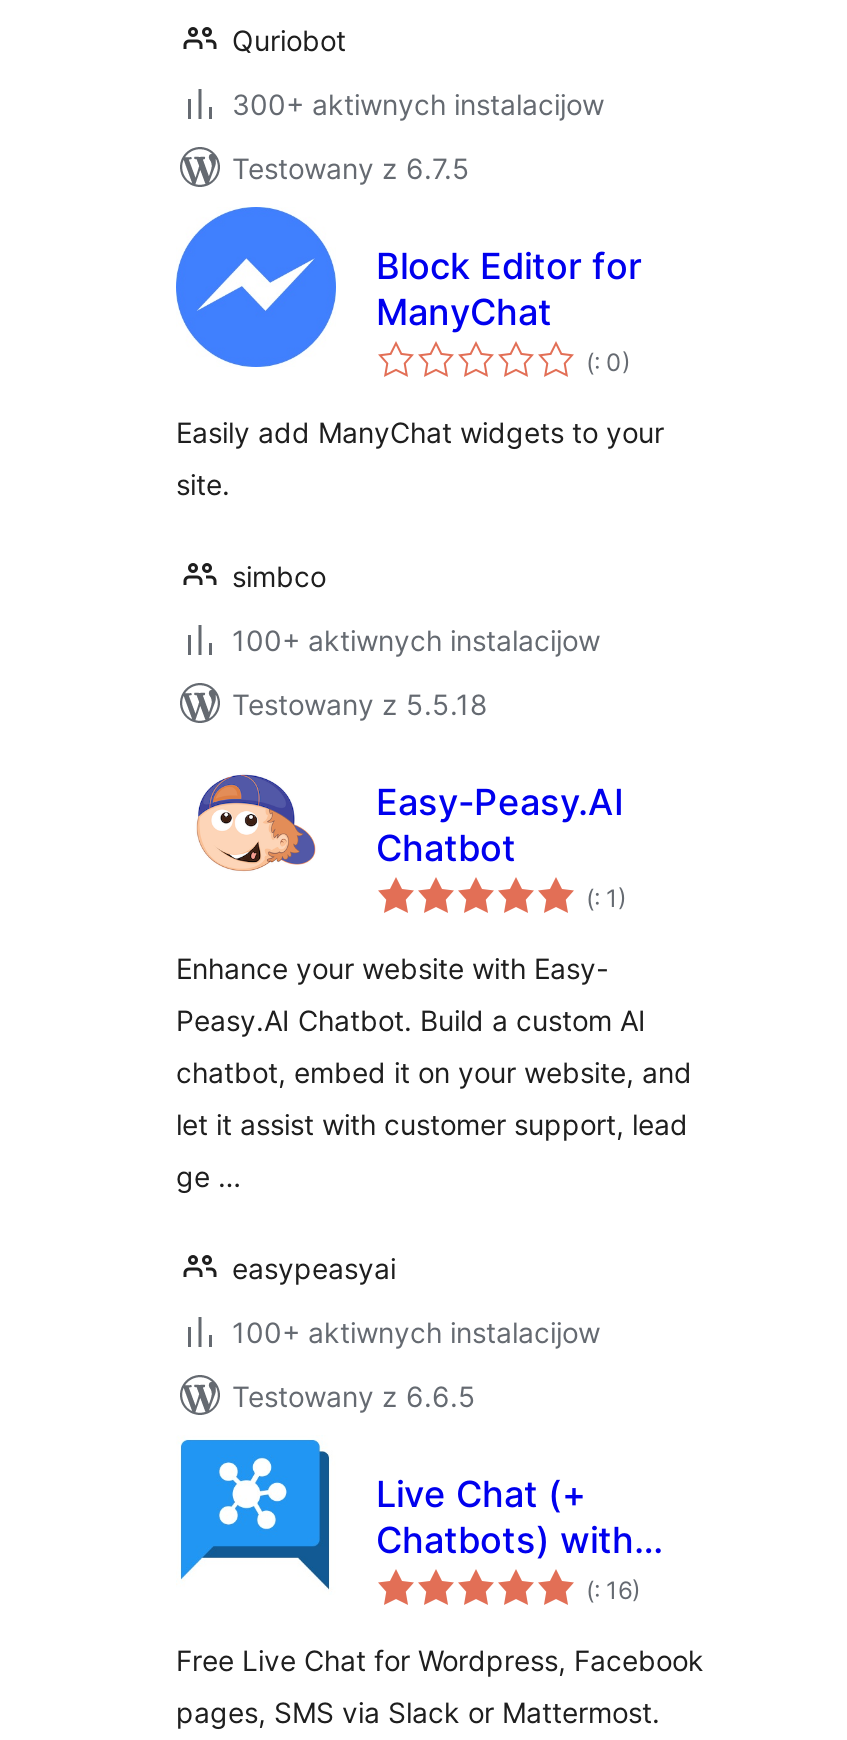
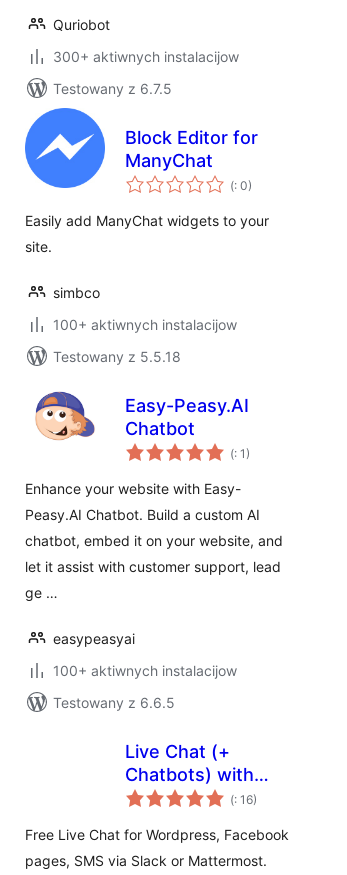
- [image]
